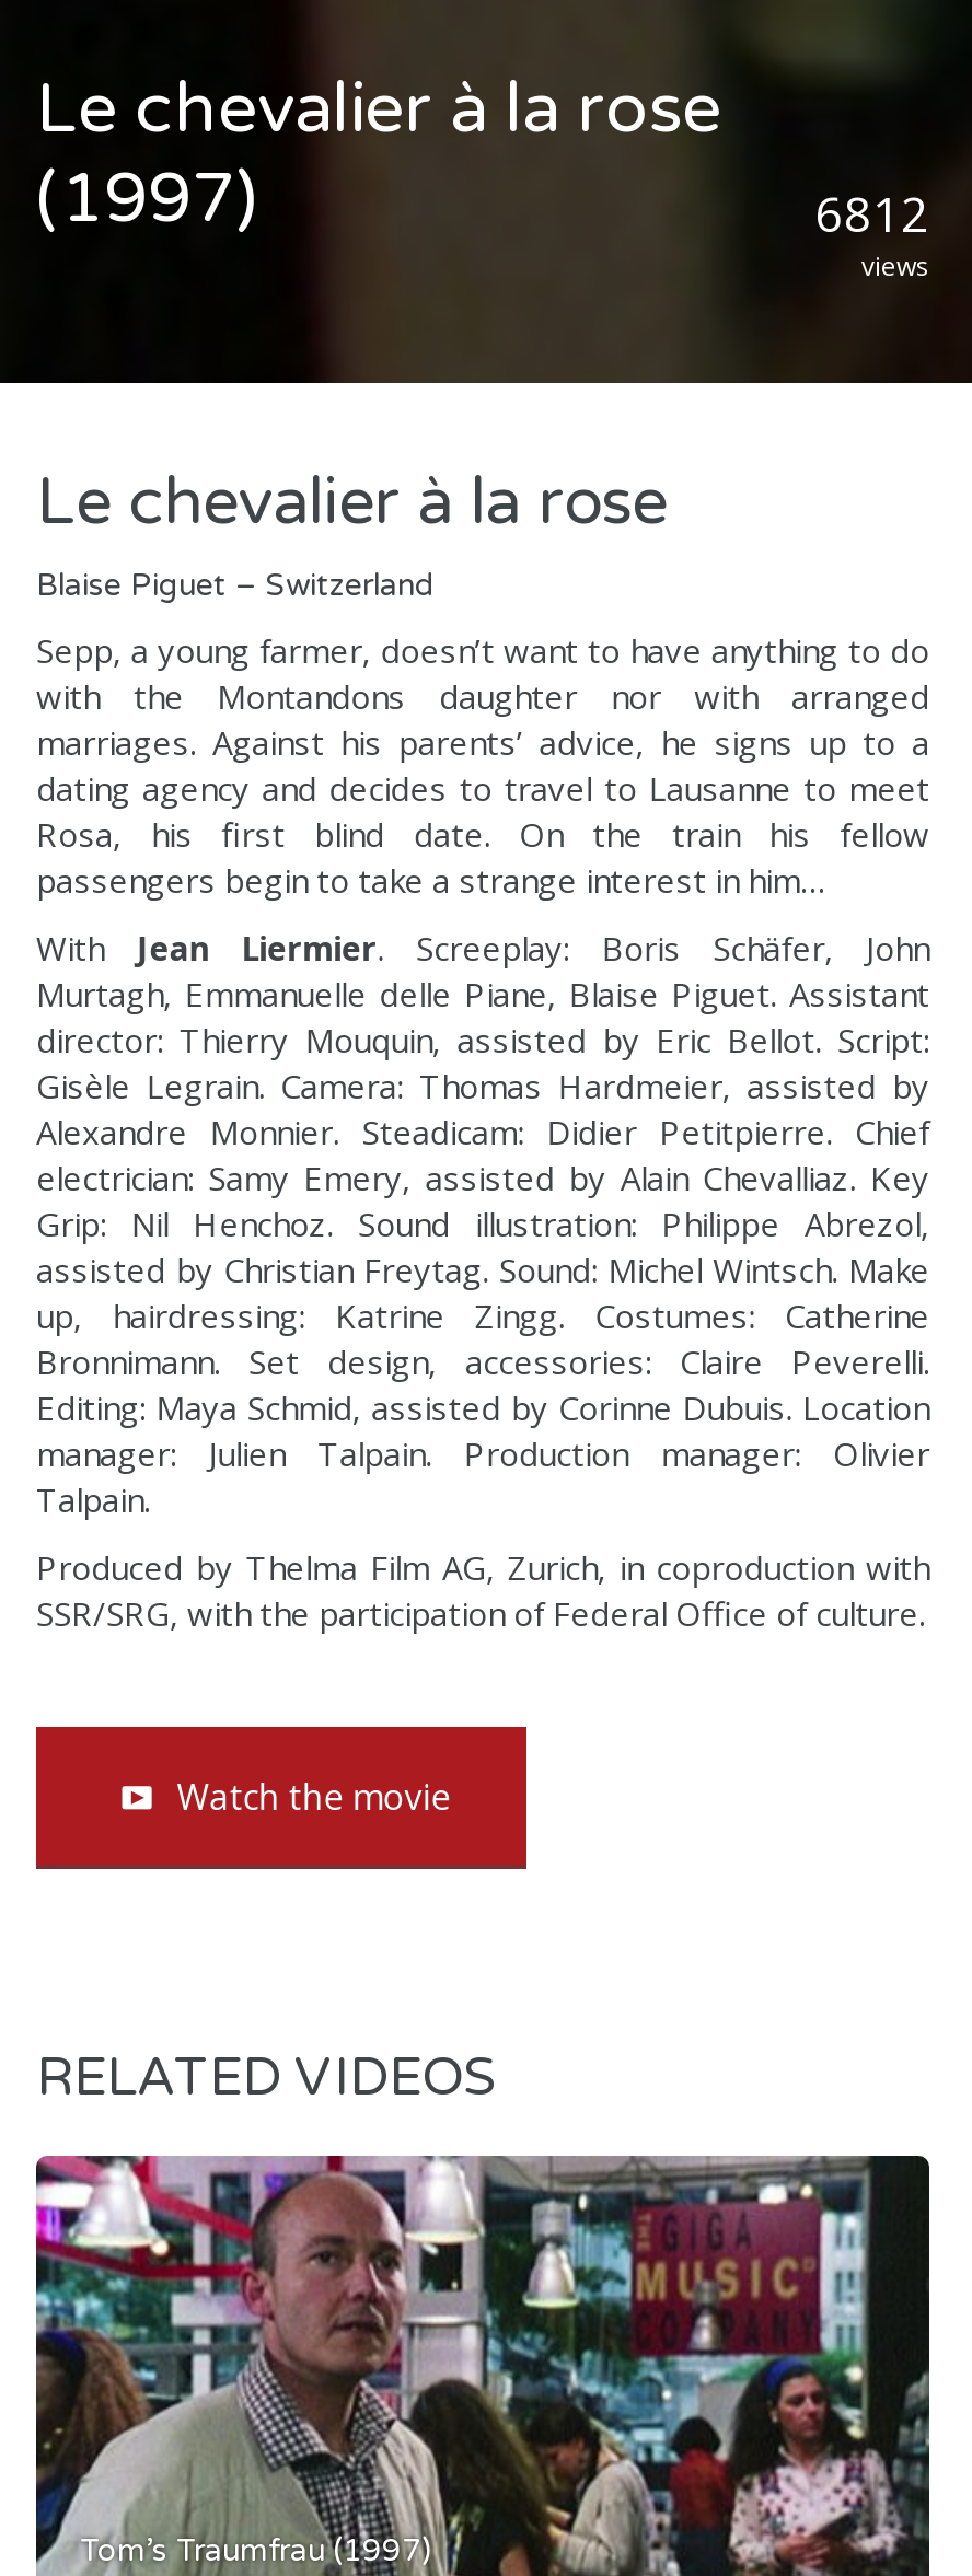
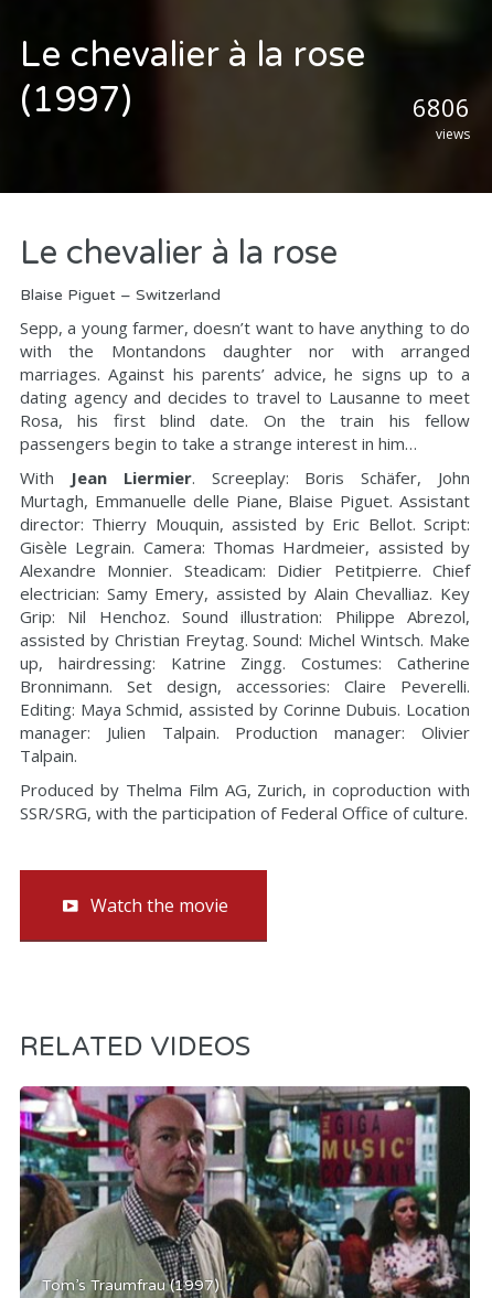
- 6812
+ 6806
